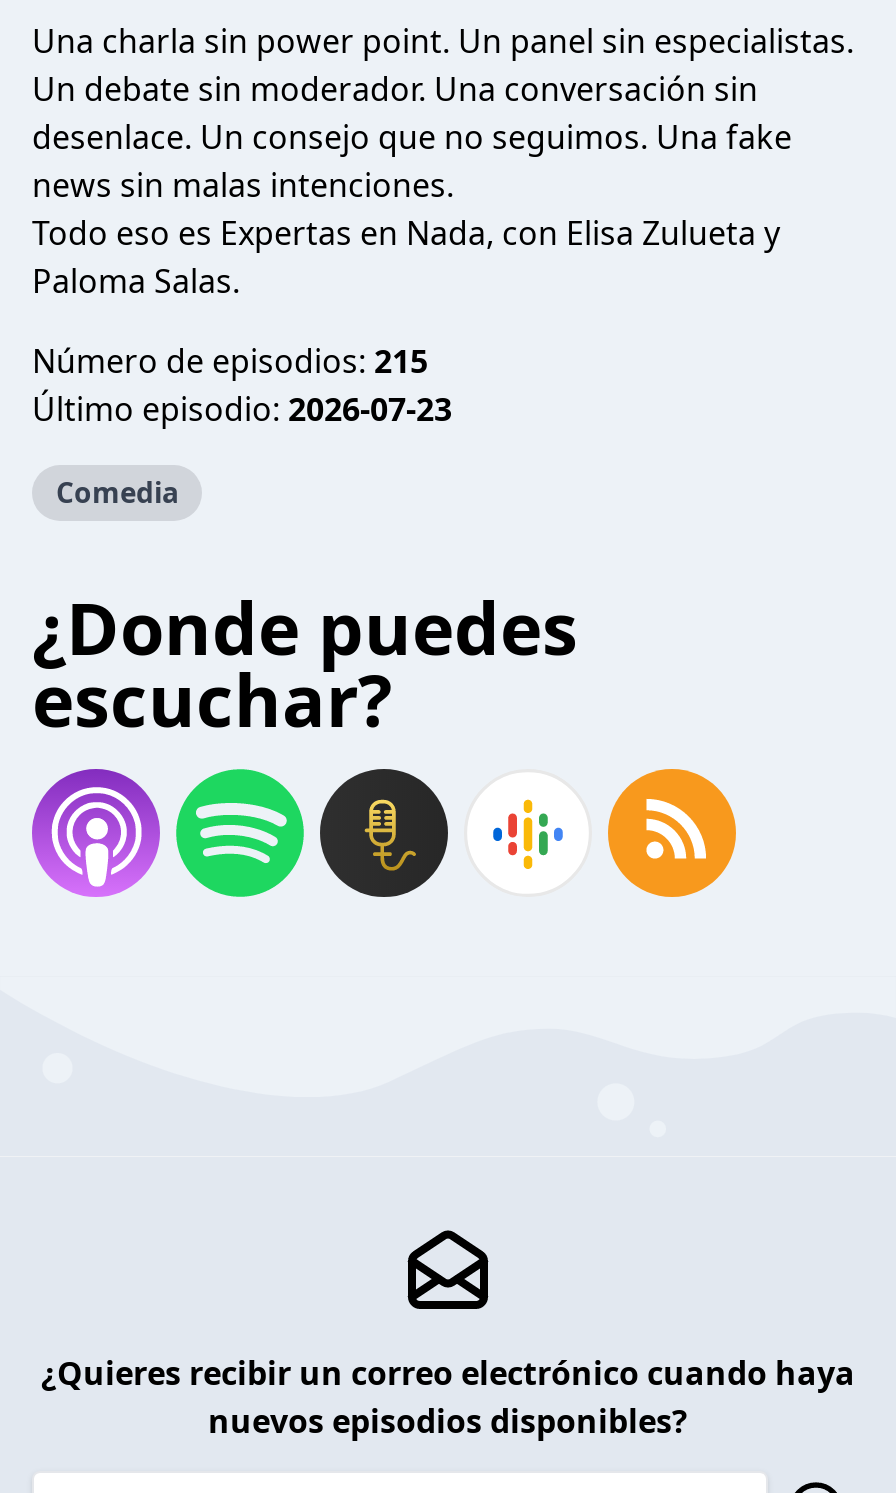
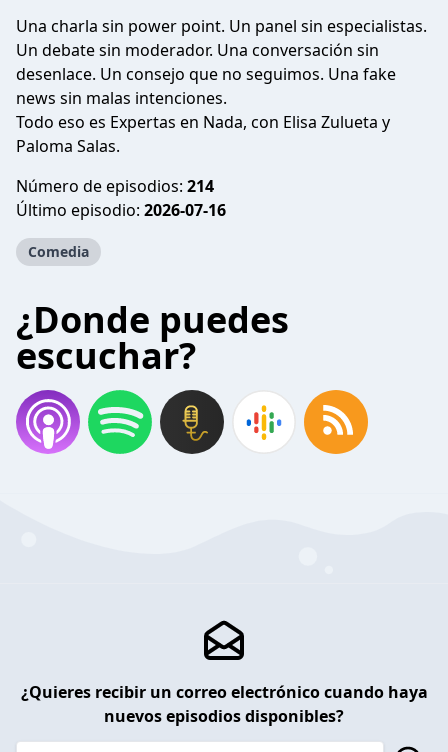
- Número de episodios: 215
+ Número de episodios: 214

- Último episodio: 2026-07-23
+ Último episodio: 2026-07-16
